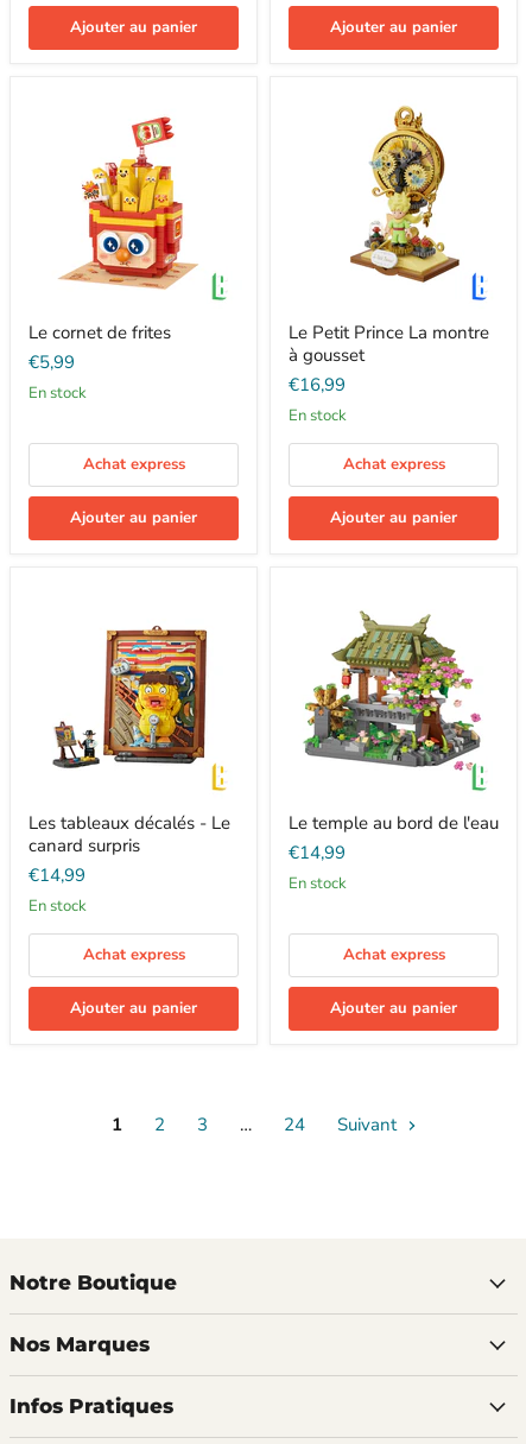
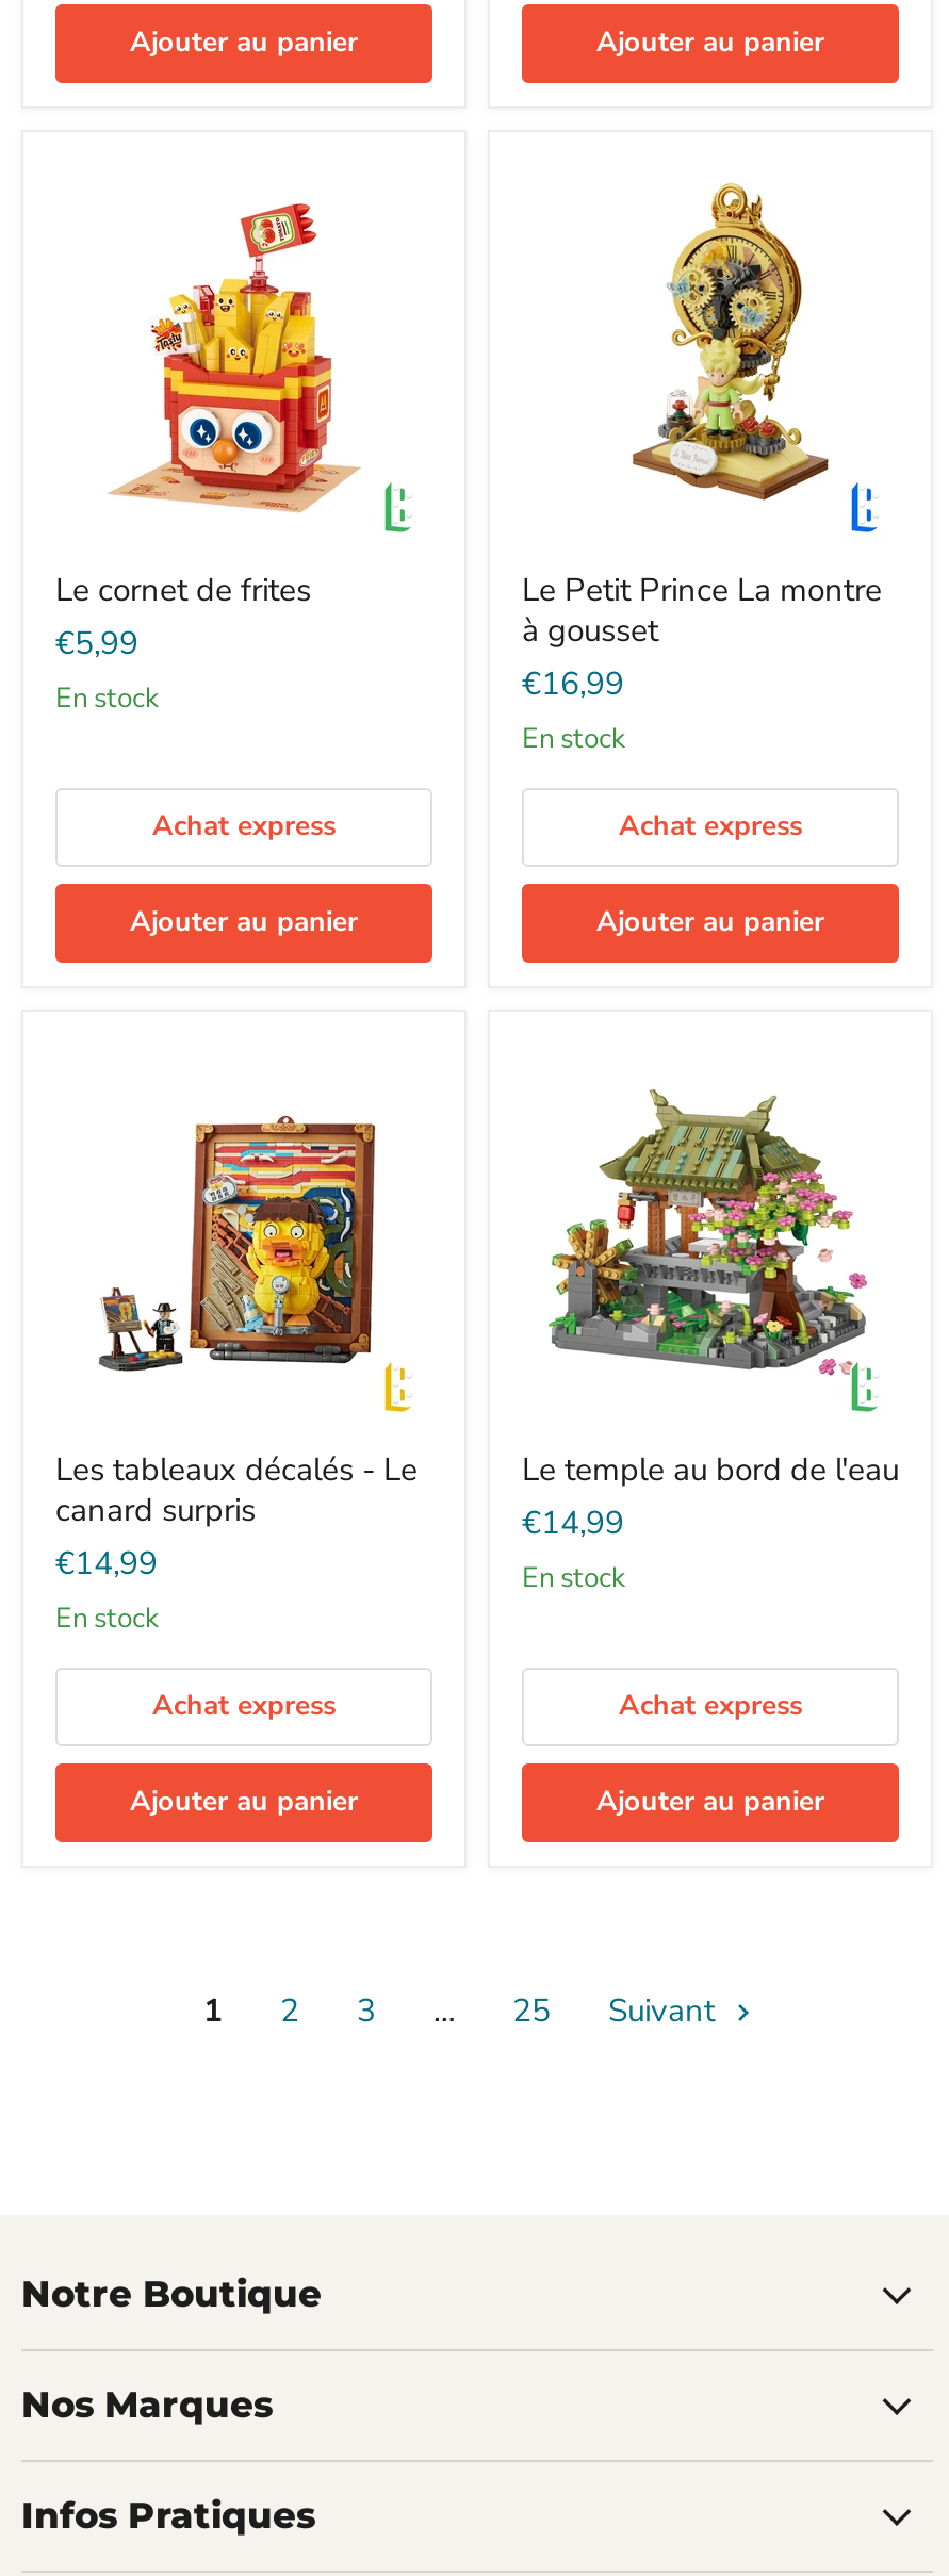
- 24
+ 25
